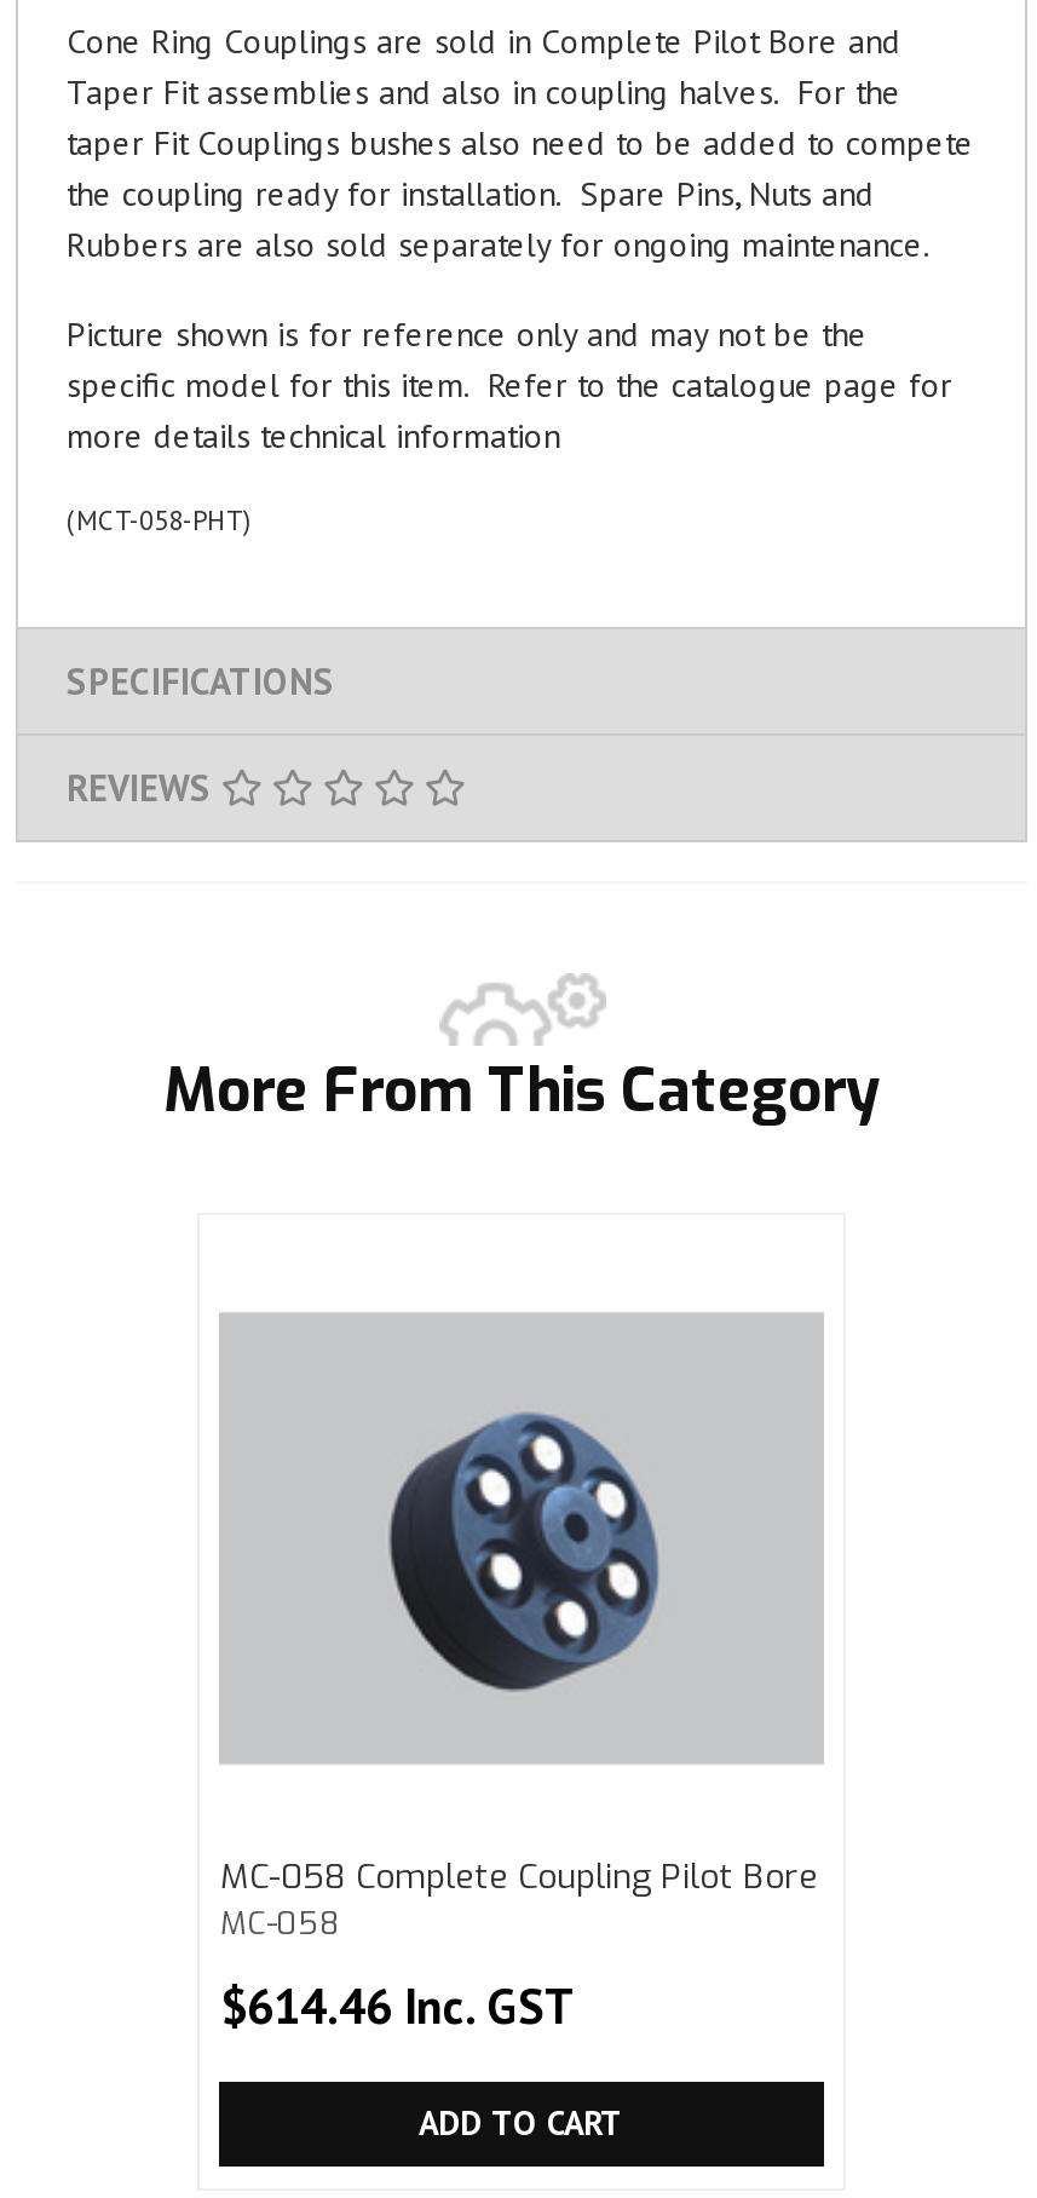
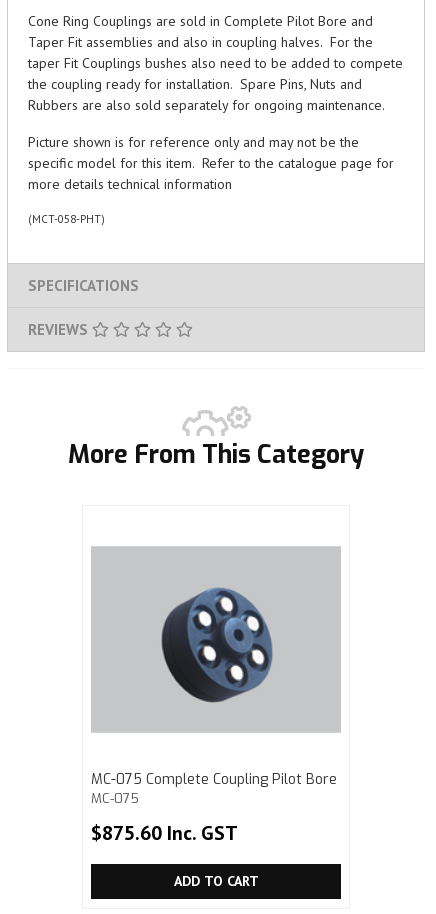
- MC-058 Complete Coupling Pilot Bore
- MC-058
+ MC-075 Complete Coupling Pilot Bore
+ MC-075

- $614.46 Inc. GST
+ $875.60 Inc. GST
